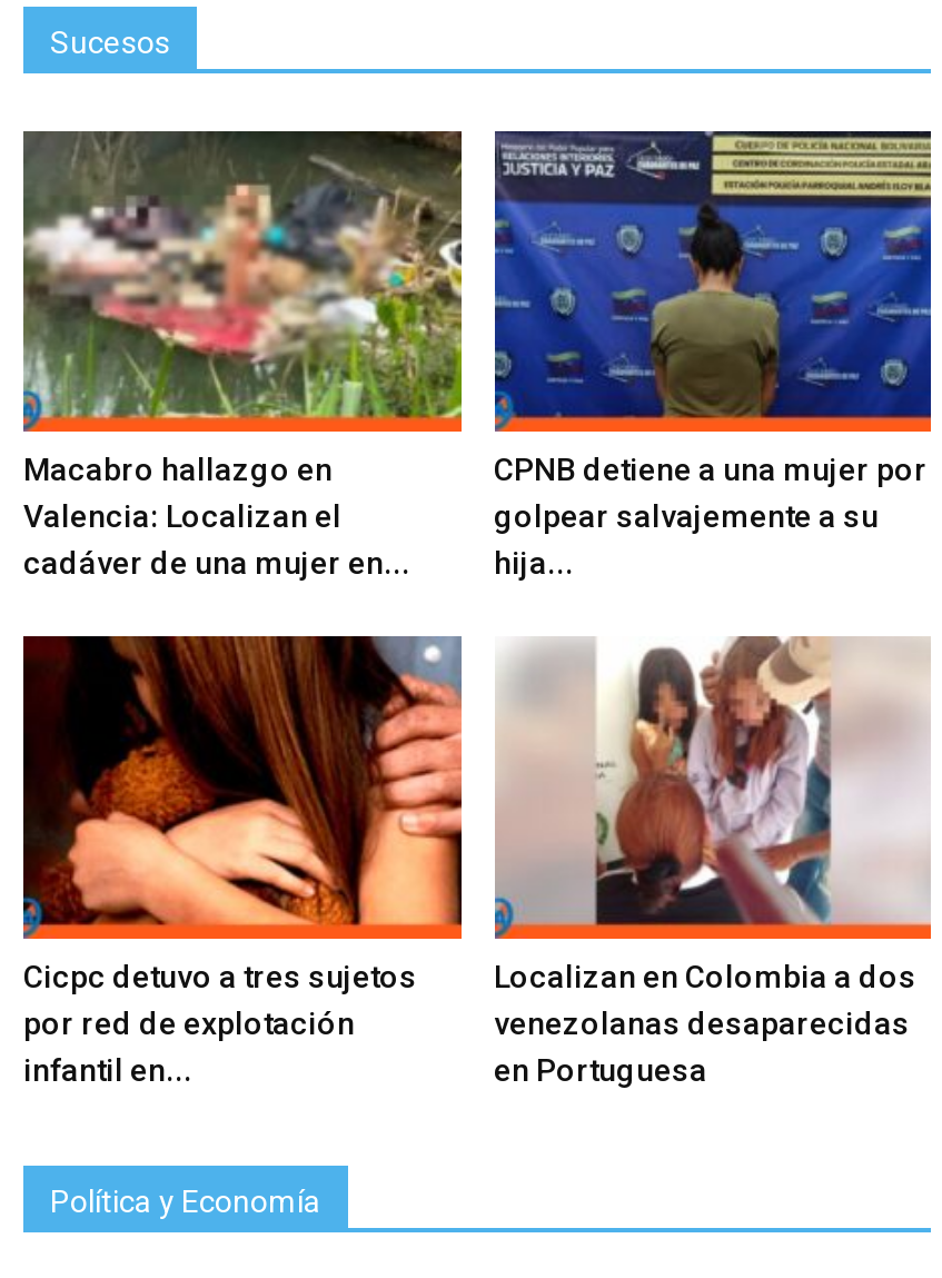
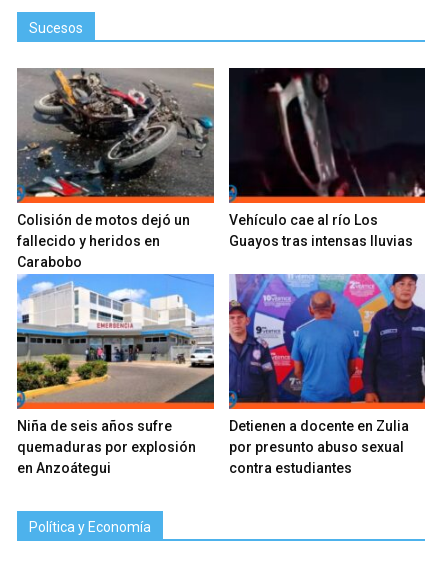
- [image]
- Macabro hallazgo en
- Valencia: Localizan el
- cadáver de una mujer en...
+ [image]
+ Colisión de motos dejó un
+ fallecido y heridos en
+ Carabobo

- [image]
- CPNB detiene a una mujer por
- golpear salvajemente a su
- hija...
+ [image]
+ Vehículo cae al río Los
+ Guayos tras intensas lluvias

- [image]
- Cicpc detuvo a tres sujetos
- por red de explotación
- infantil en...
+ [image]
+ Niña de seis años sufre
+ quemaduras por explosión
+ en Anzoátegui

- [image]
- Localizan en Colombia a dos
- venezolanas desaparecidas
- en Portuguesa
+ [image]
+ Detienen a docente en Zulia
+ por presunto abuso sexual
+ contra estudiantes
